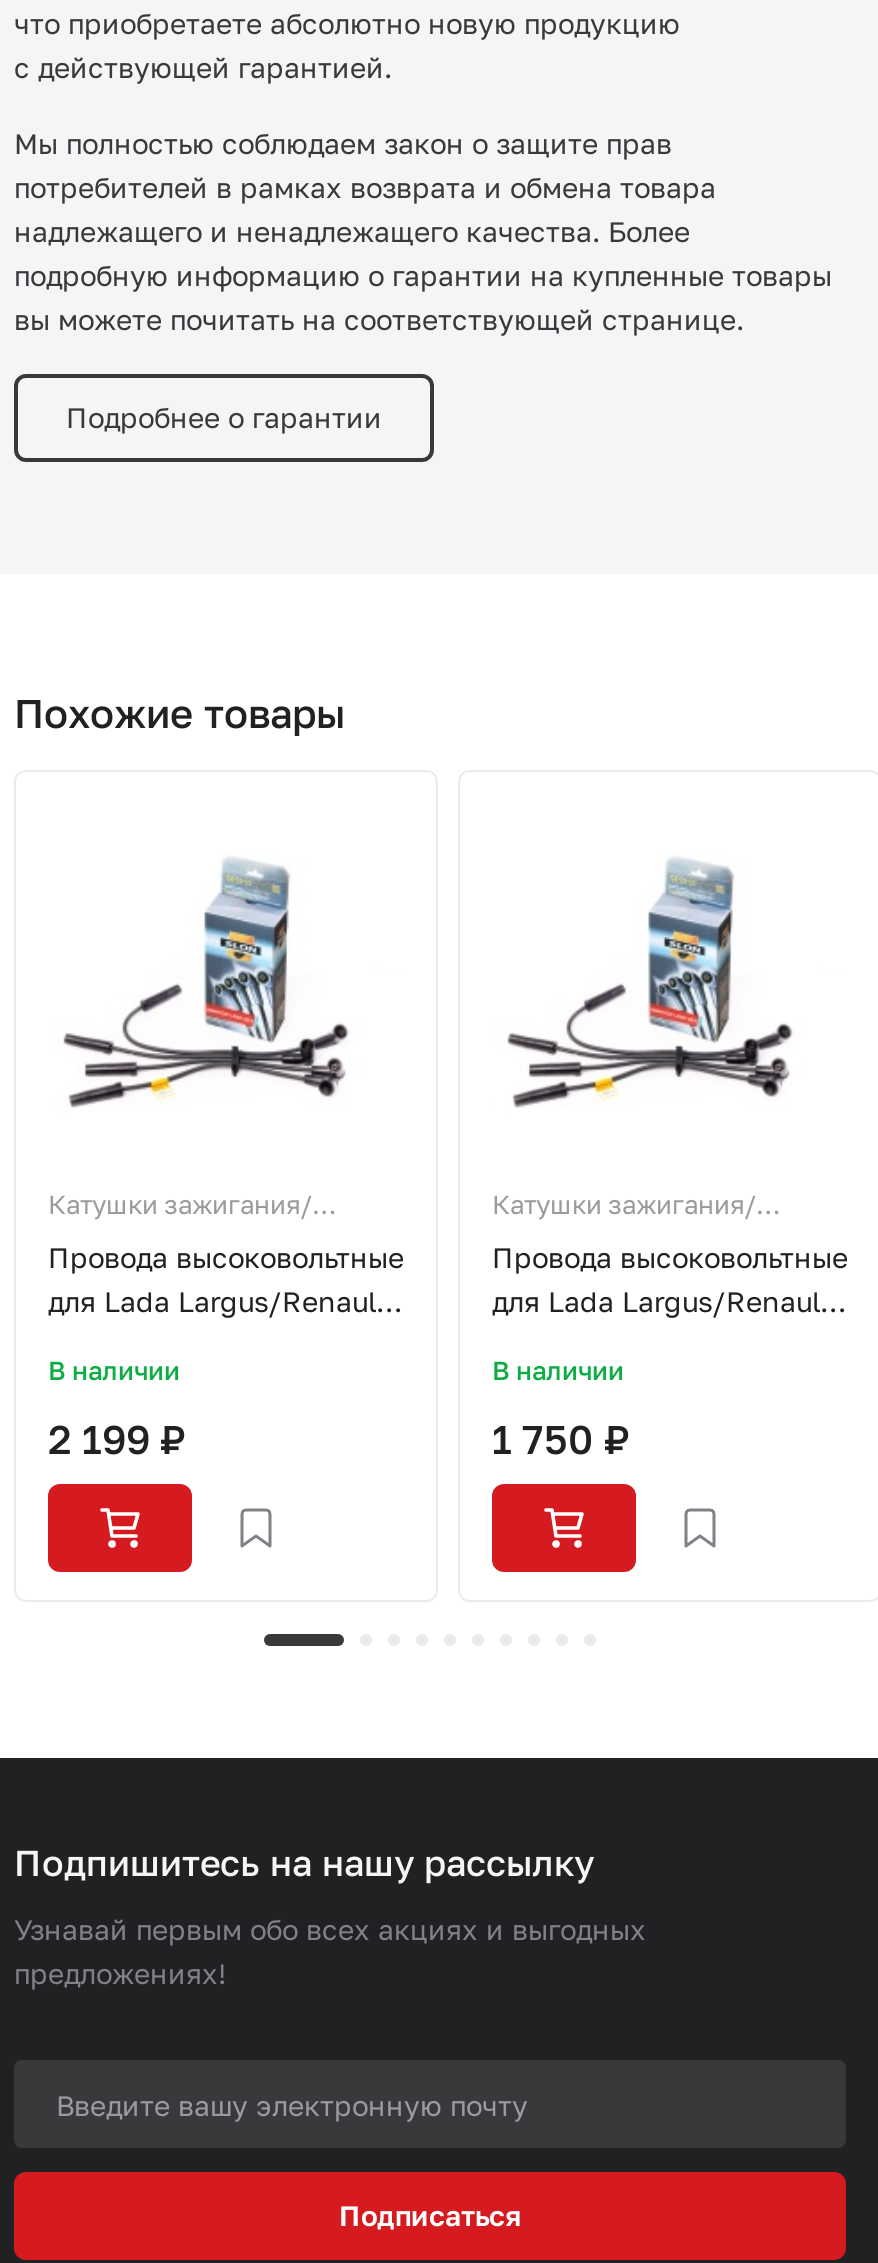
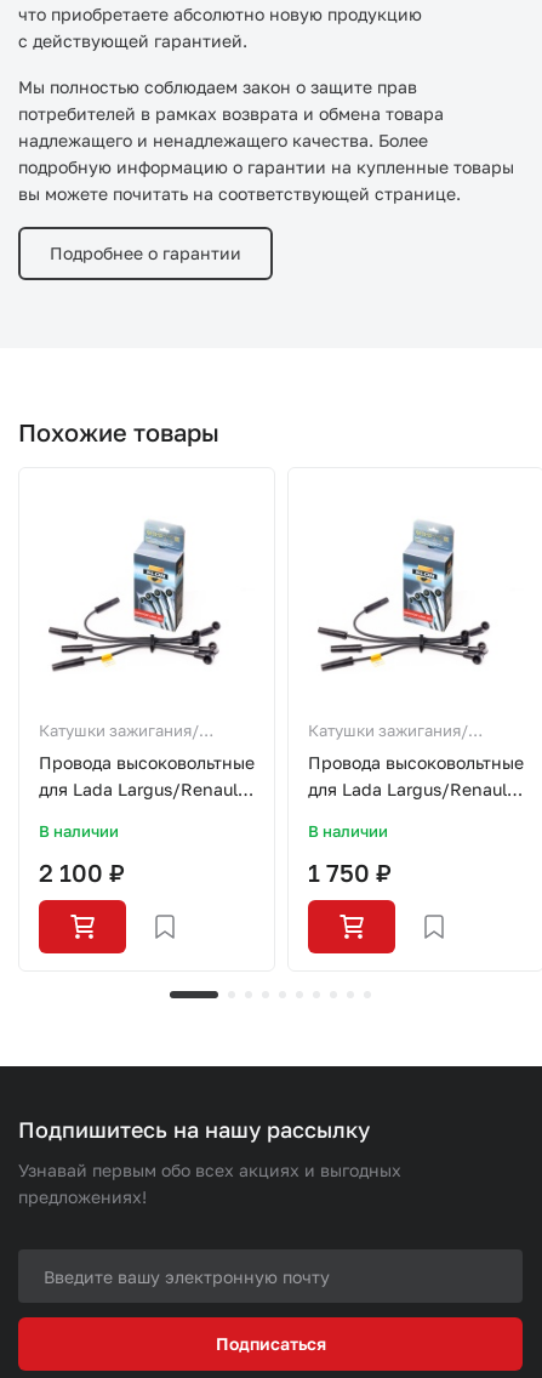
- 2 199 ₽
+ 2 100 ₽
